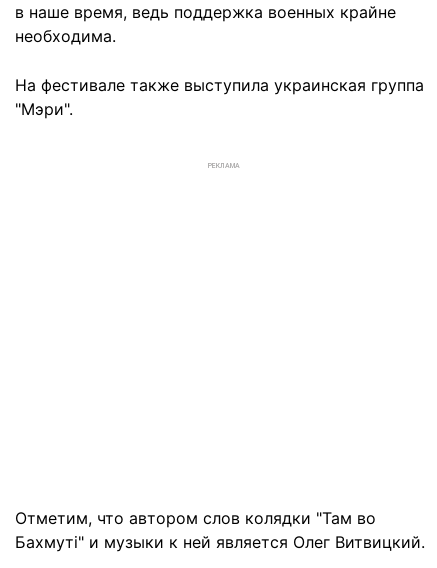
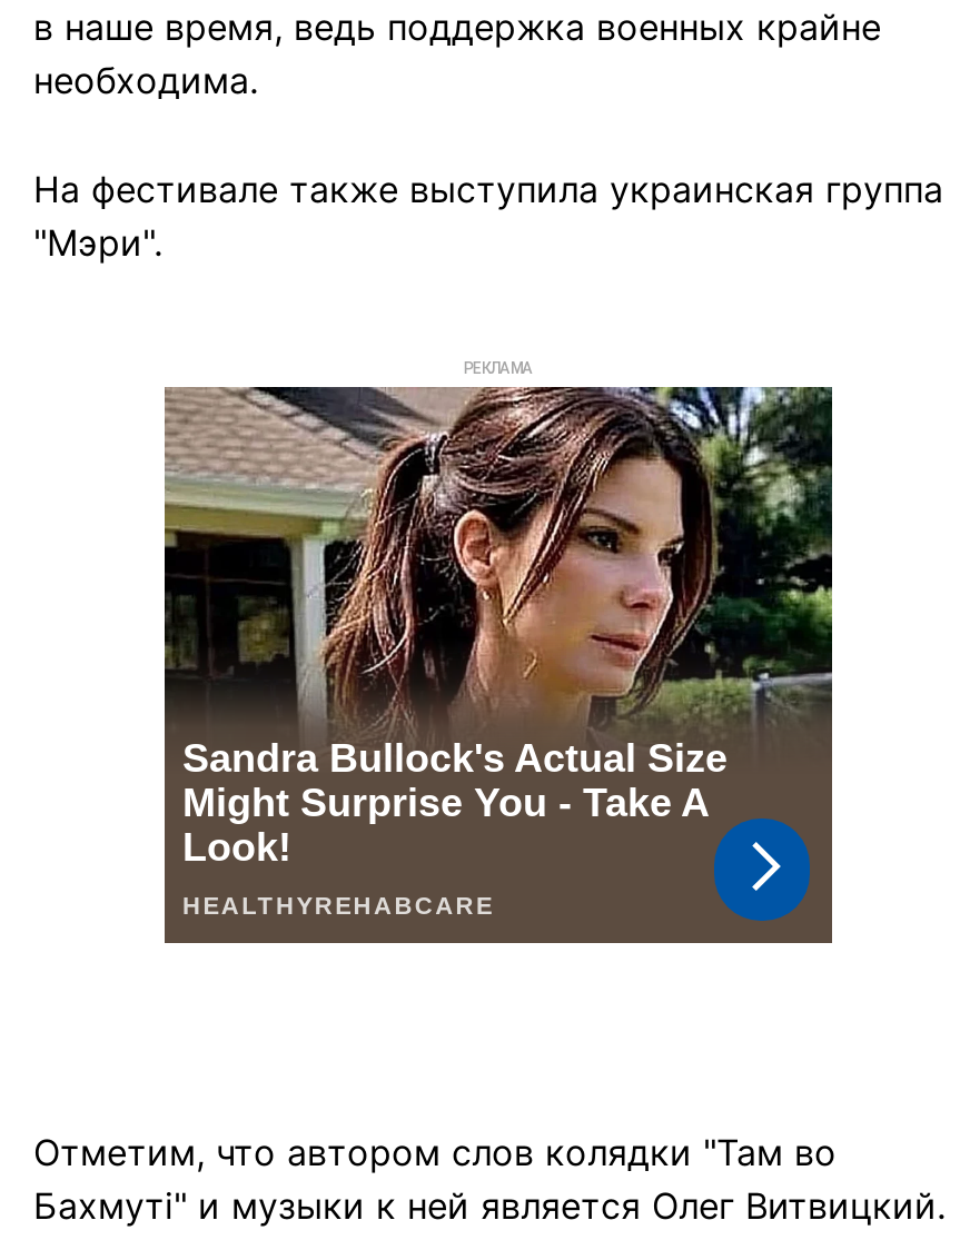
+ [image]
